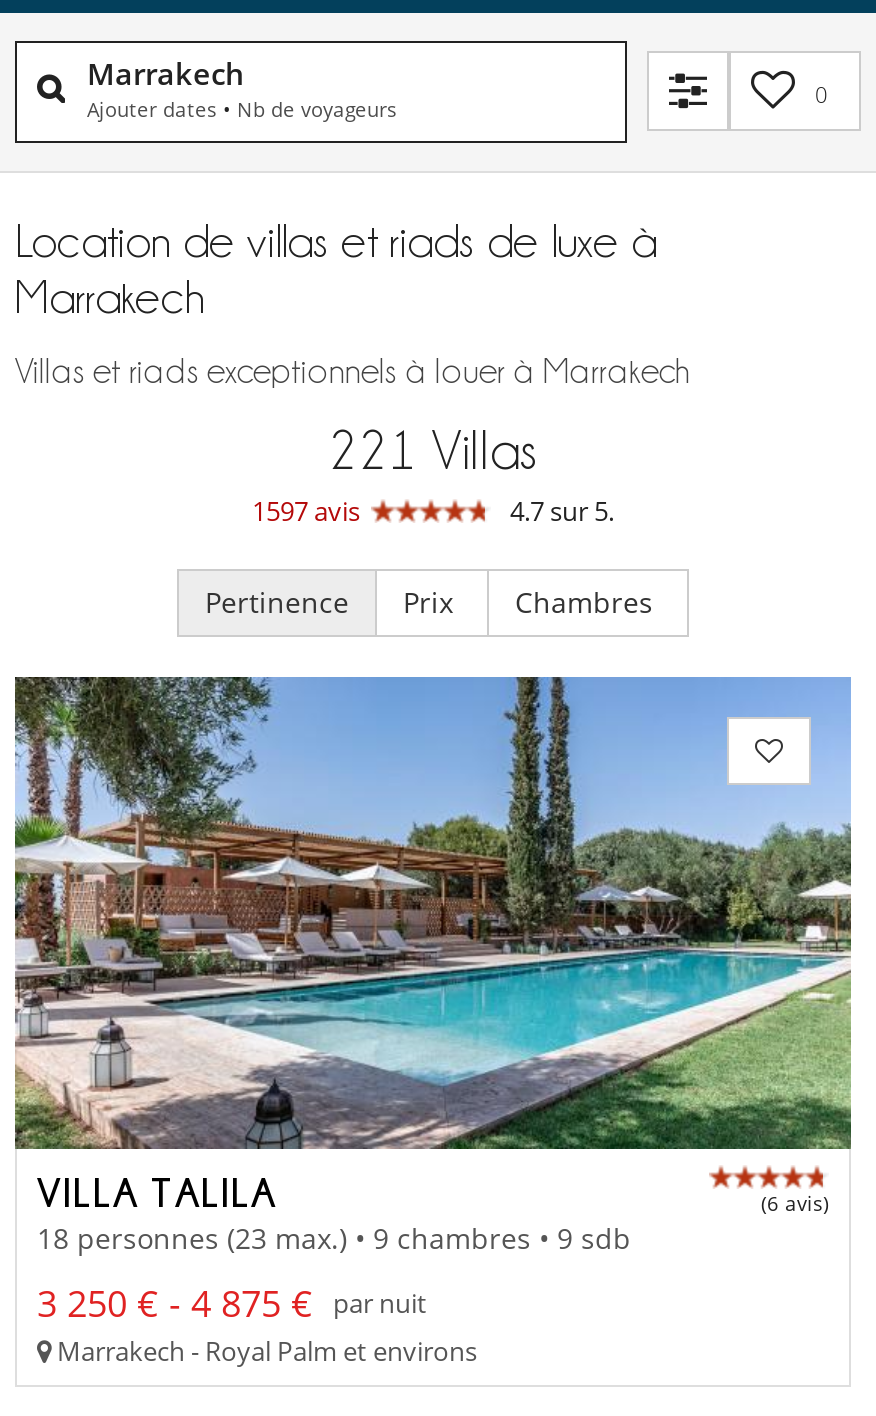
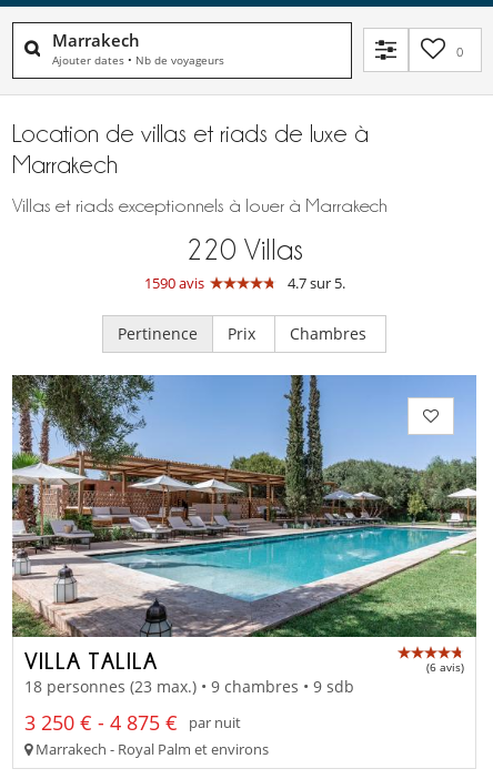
- 221 Villas
+ 220 Villas

- 1597 avis
+ 1590 avis
